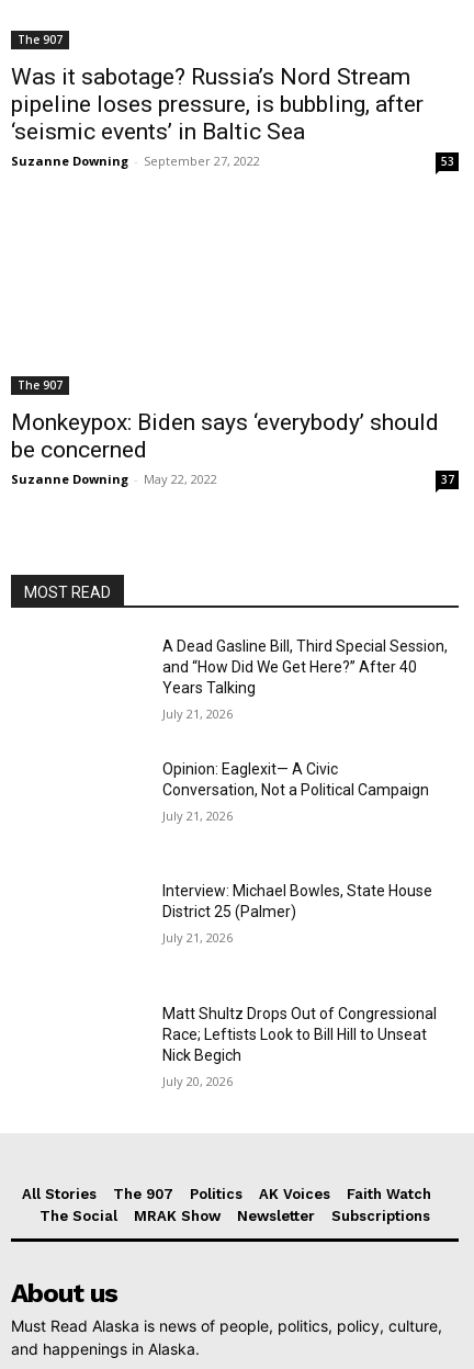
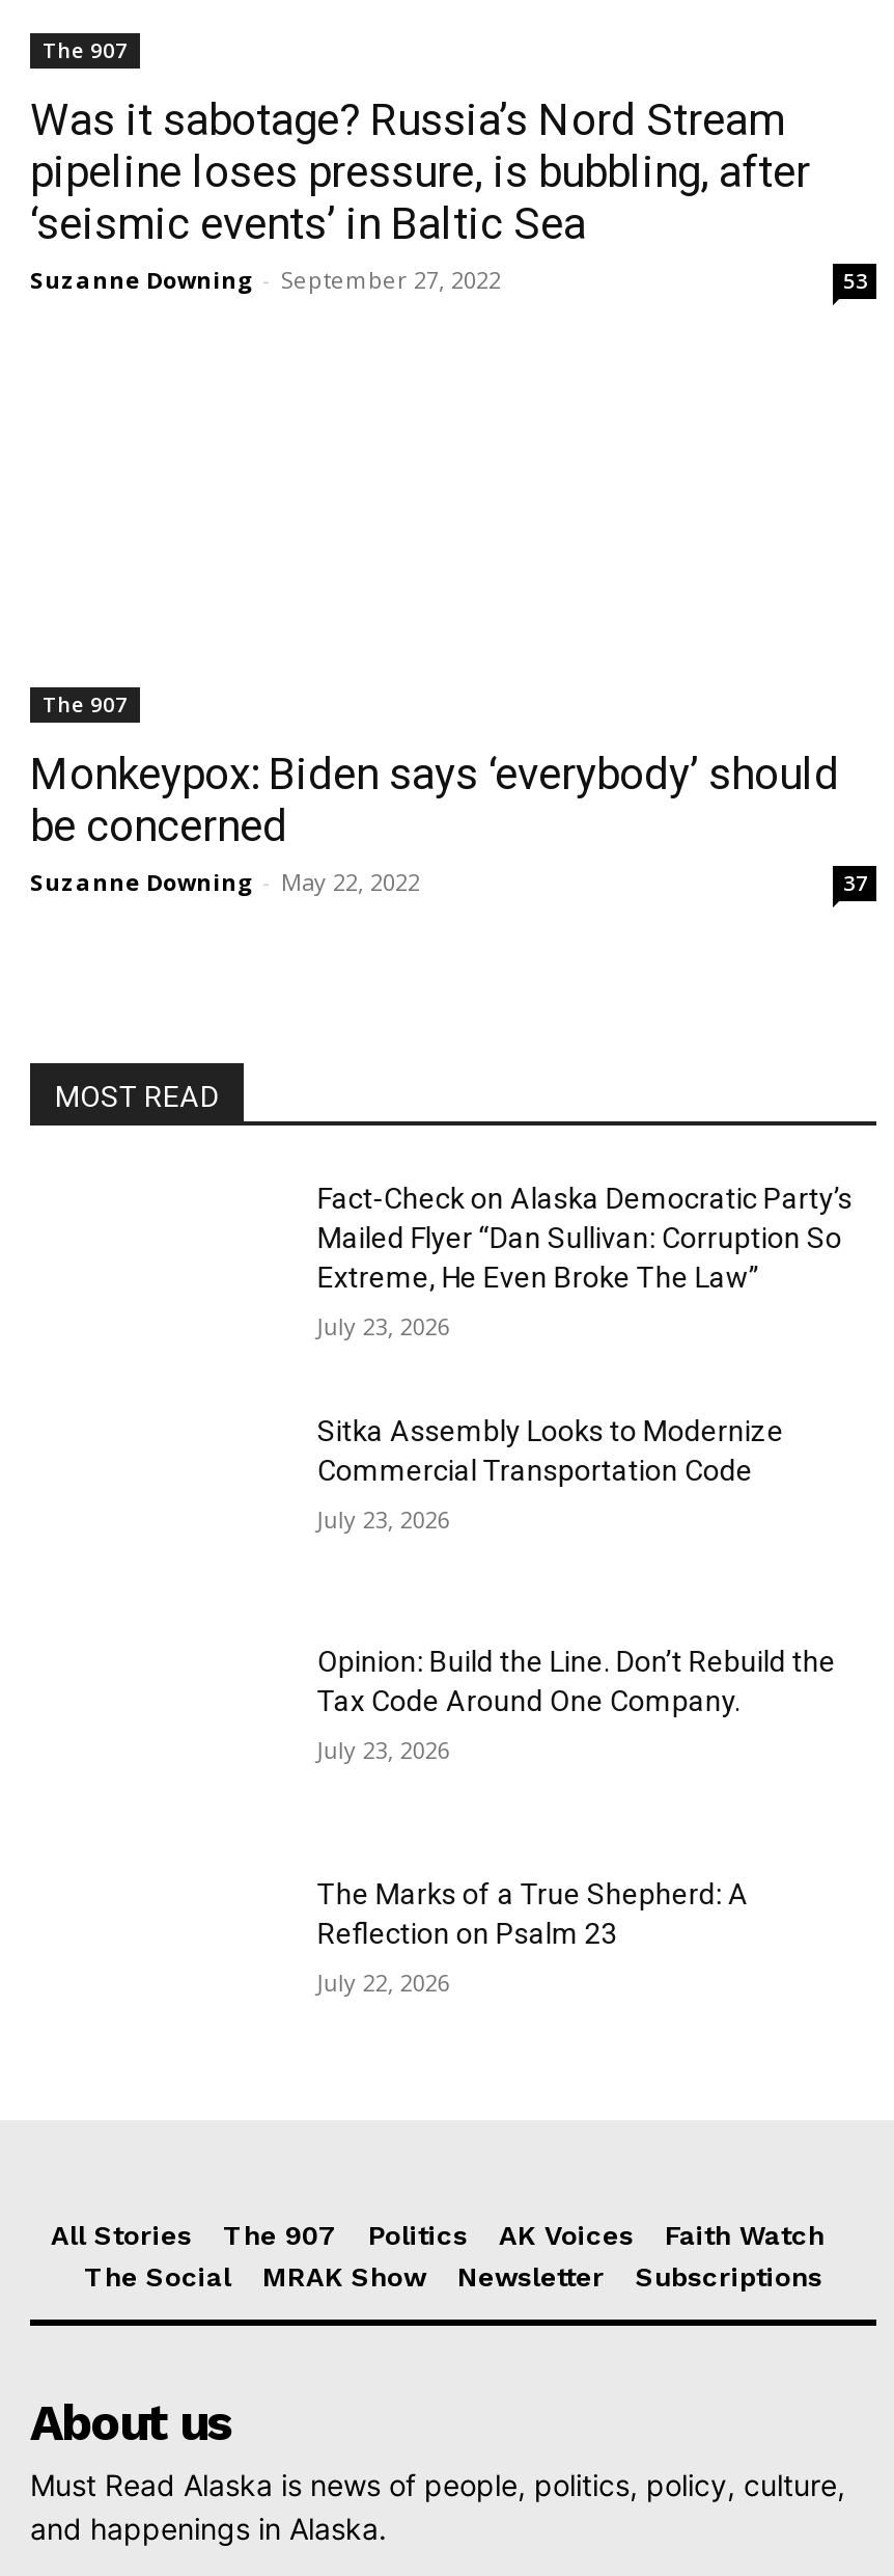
- A Dead Gasline Bill, Third Special Session,
- and “How Did We Get Here?” After 40
- Years Talking
+ Fact-Check on Alaska Democratic Party’s
+ Mailed Flyer “Dan Sullivan: Corruption So
+ Extreme, He Even Broke The Law”

- July 21, 2026
+ July 23, 2026

- Opinion: Eaglexit— A Civic
- Conversation, Not a Political Campaign
+ Sitka Assembly Looks to Modernize
+ Commercial Transportation Code

- July 21, 2026
+ July 23, 2026

- Interview: Michael Bowles, State House
- District 25 (Palmer)
+ Opinion: Build the Line. Don’t Rebuild the
+ Tax Code Around One Company.

- July 21, 2026
+ July 23, 2026

- Matt Shultz Drops Out of Congressional
- Race; Leftists Look to Bill Hill to Unseat
- Nick Begich
+ The Marks of a True Shepherd: A
+ Reflection on Psalm 23

- July 20, 2026
+ July 22, 2026
